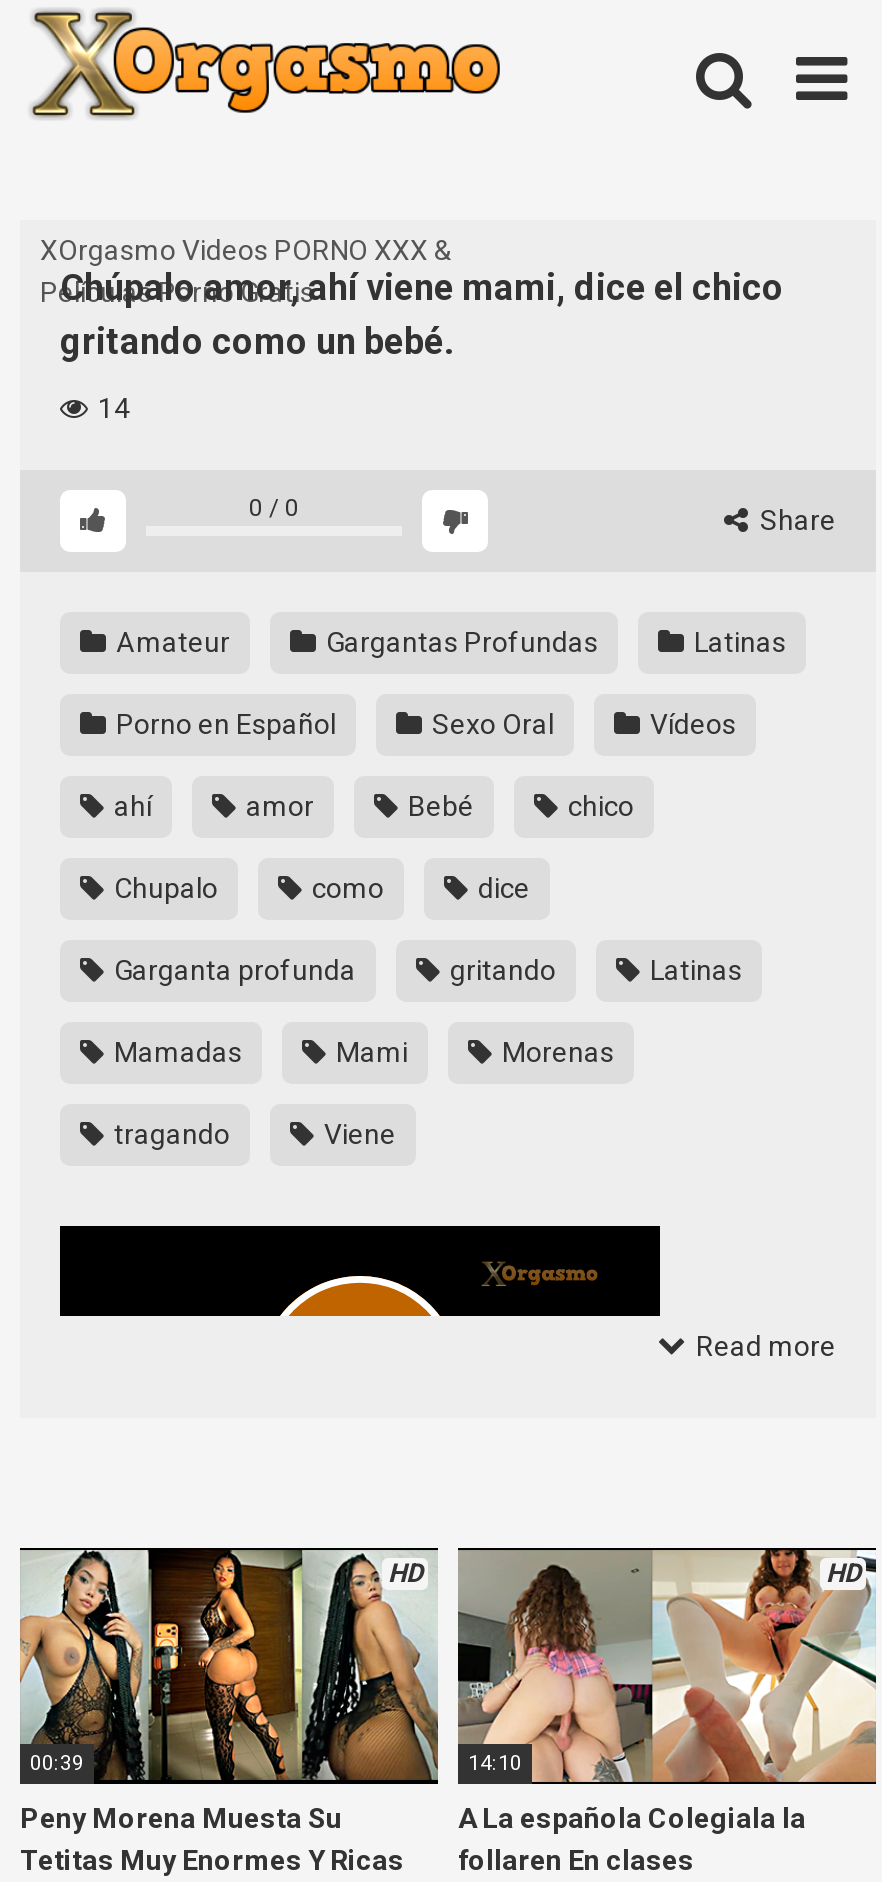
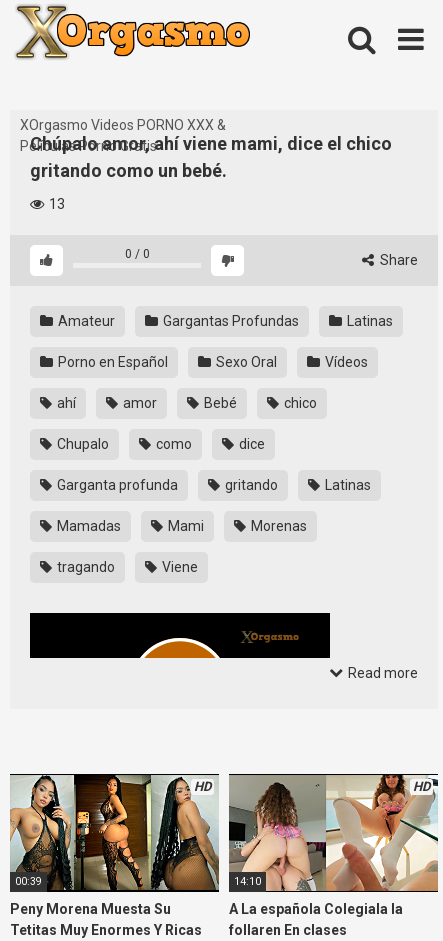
- 14
+ 13
